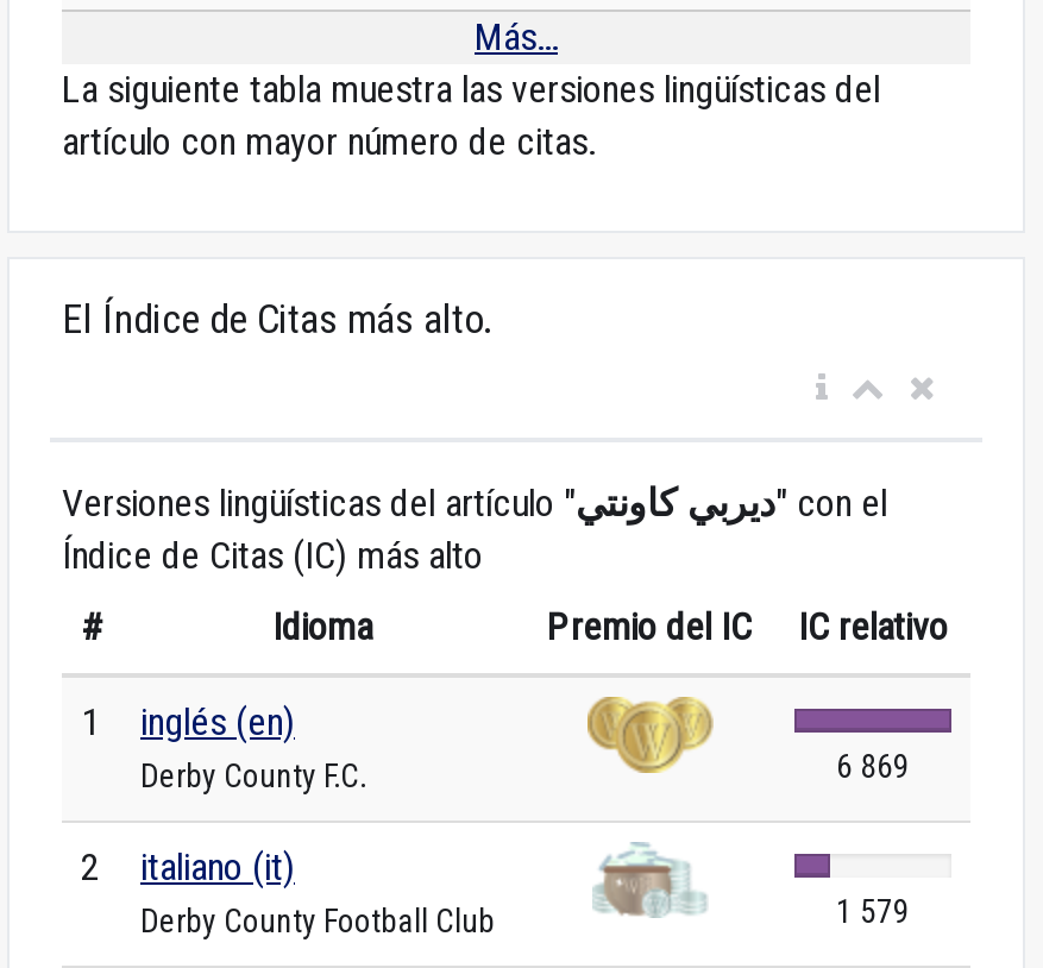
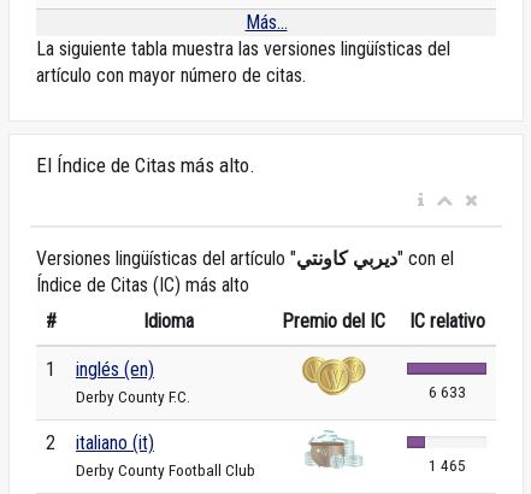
- 6 869
+ 6 633

- 1 579
+ 1 465
